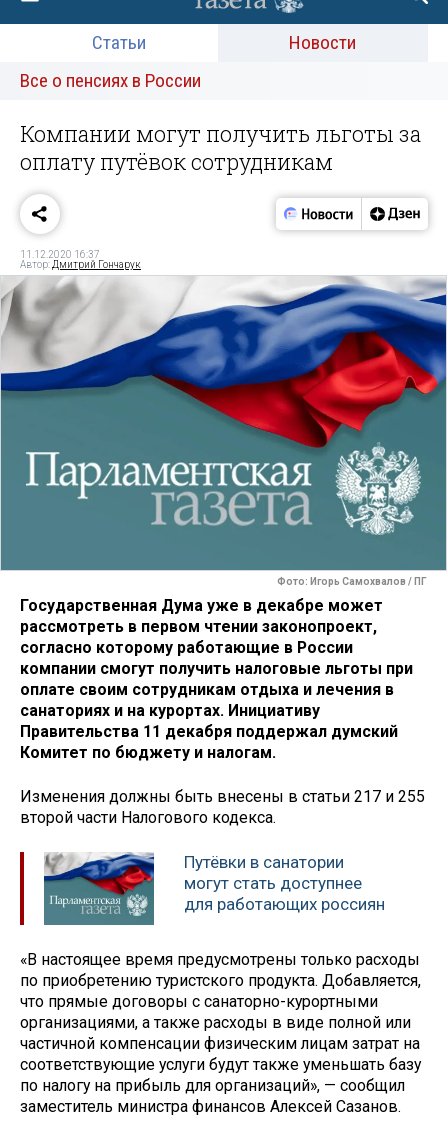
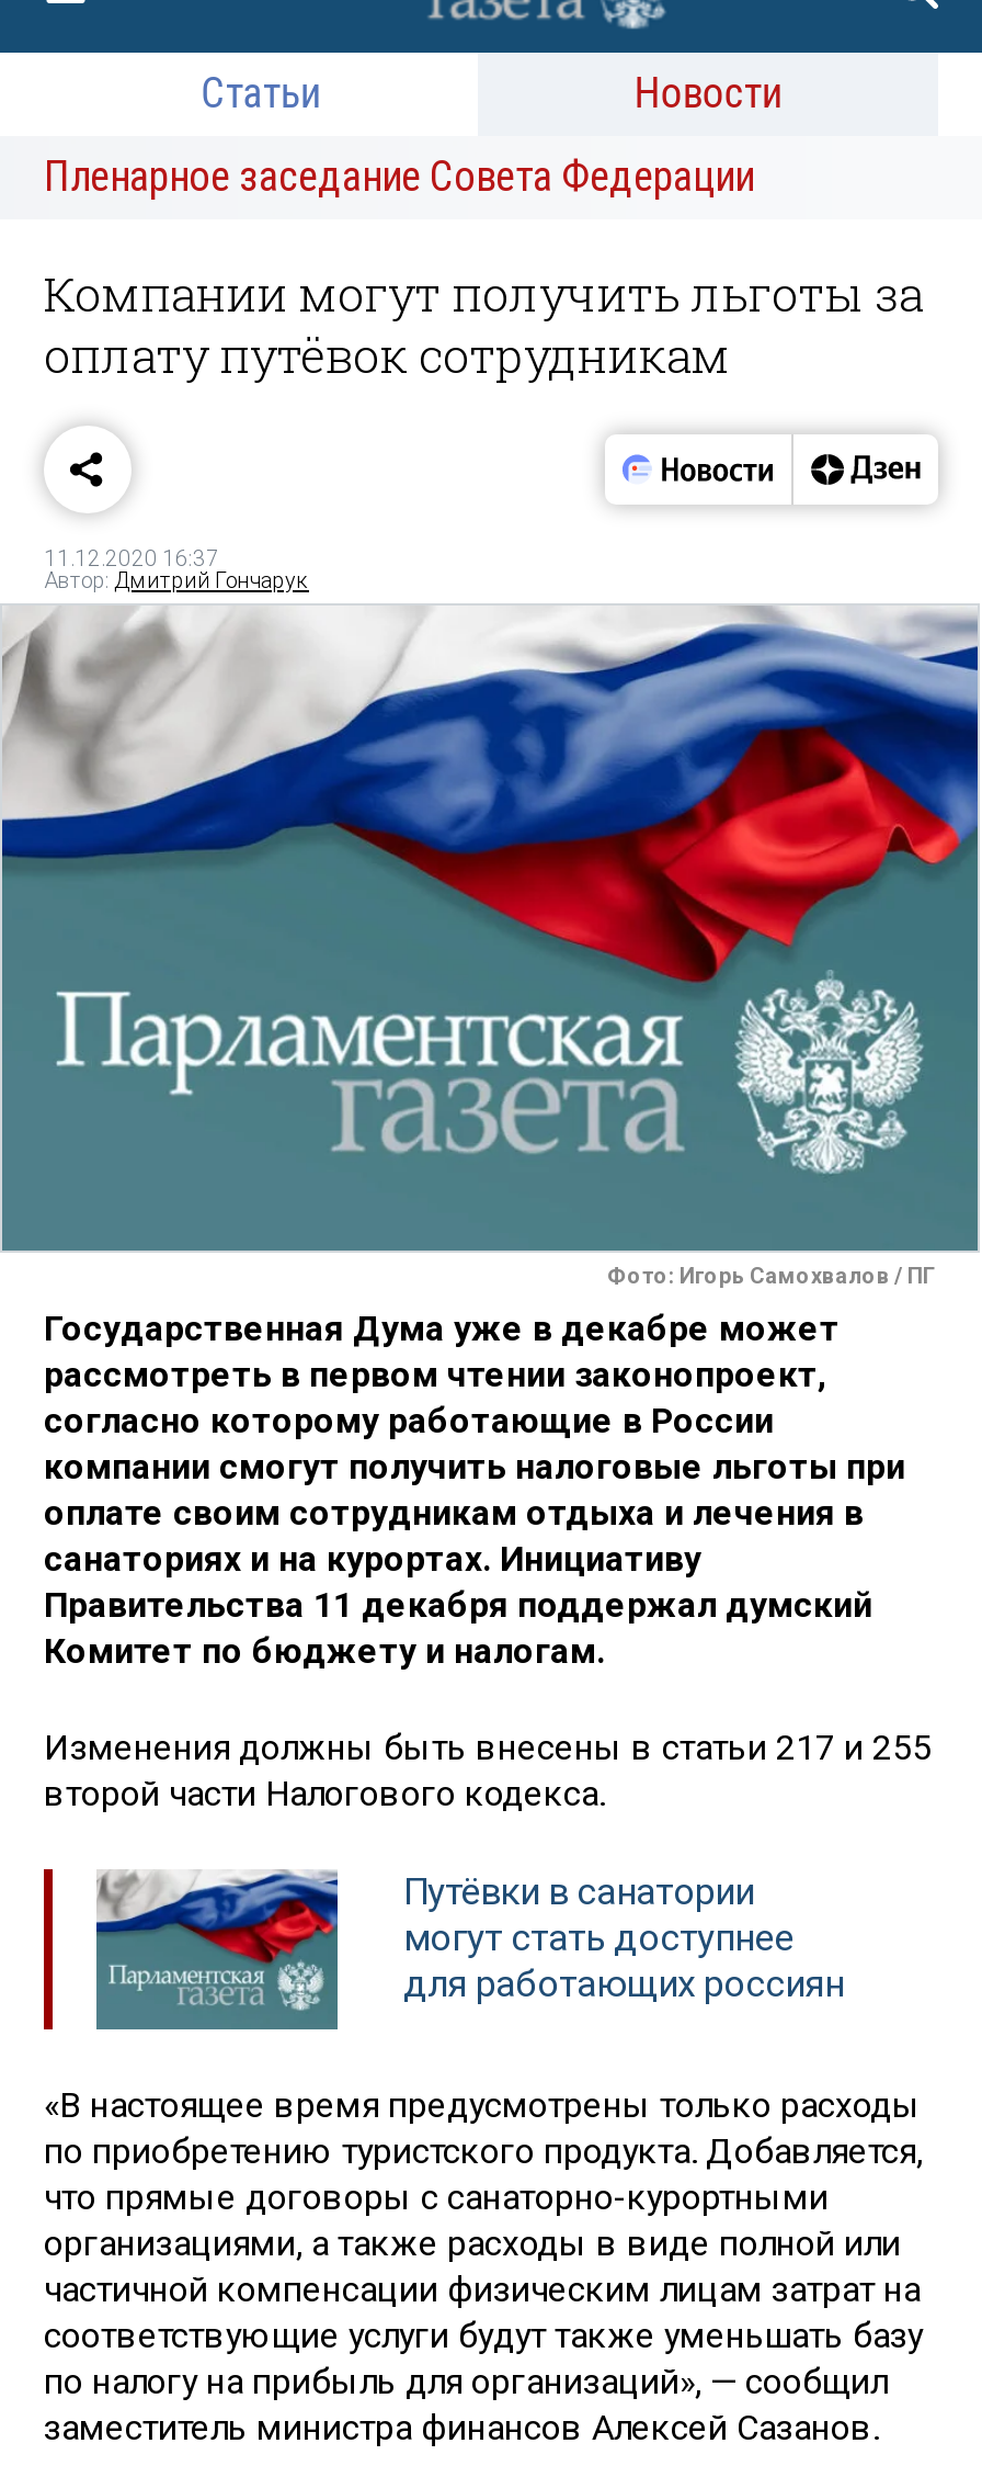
- Все о пенсиях в России
+ Пленарное заседание Совета Федерации
